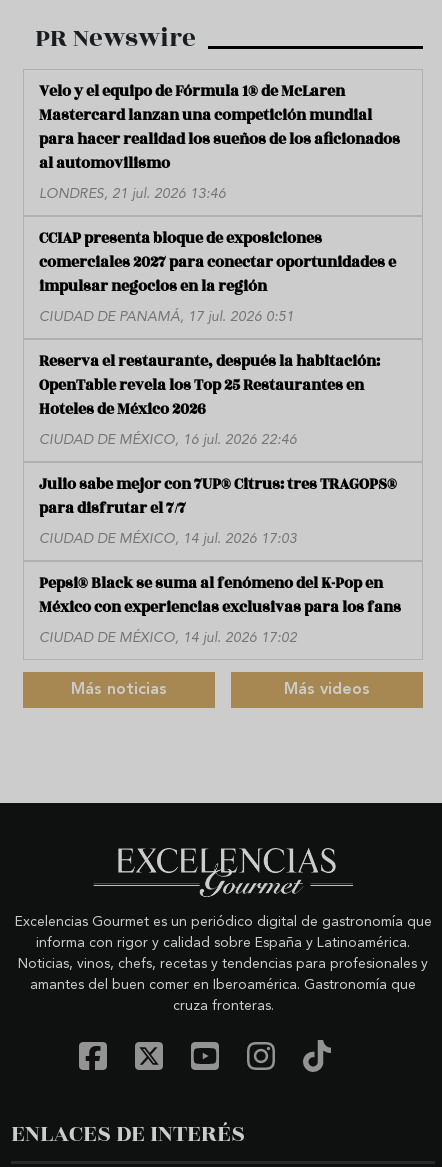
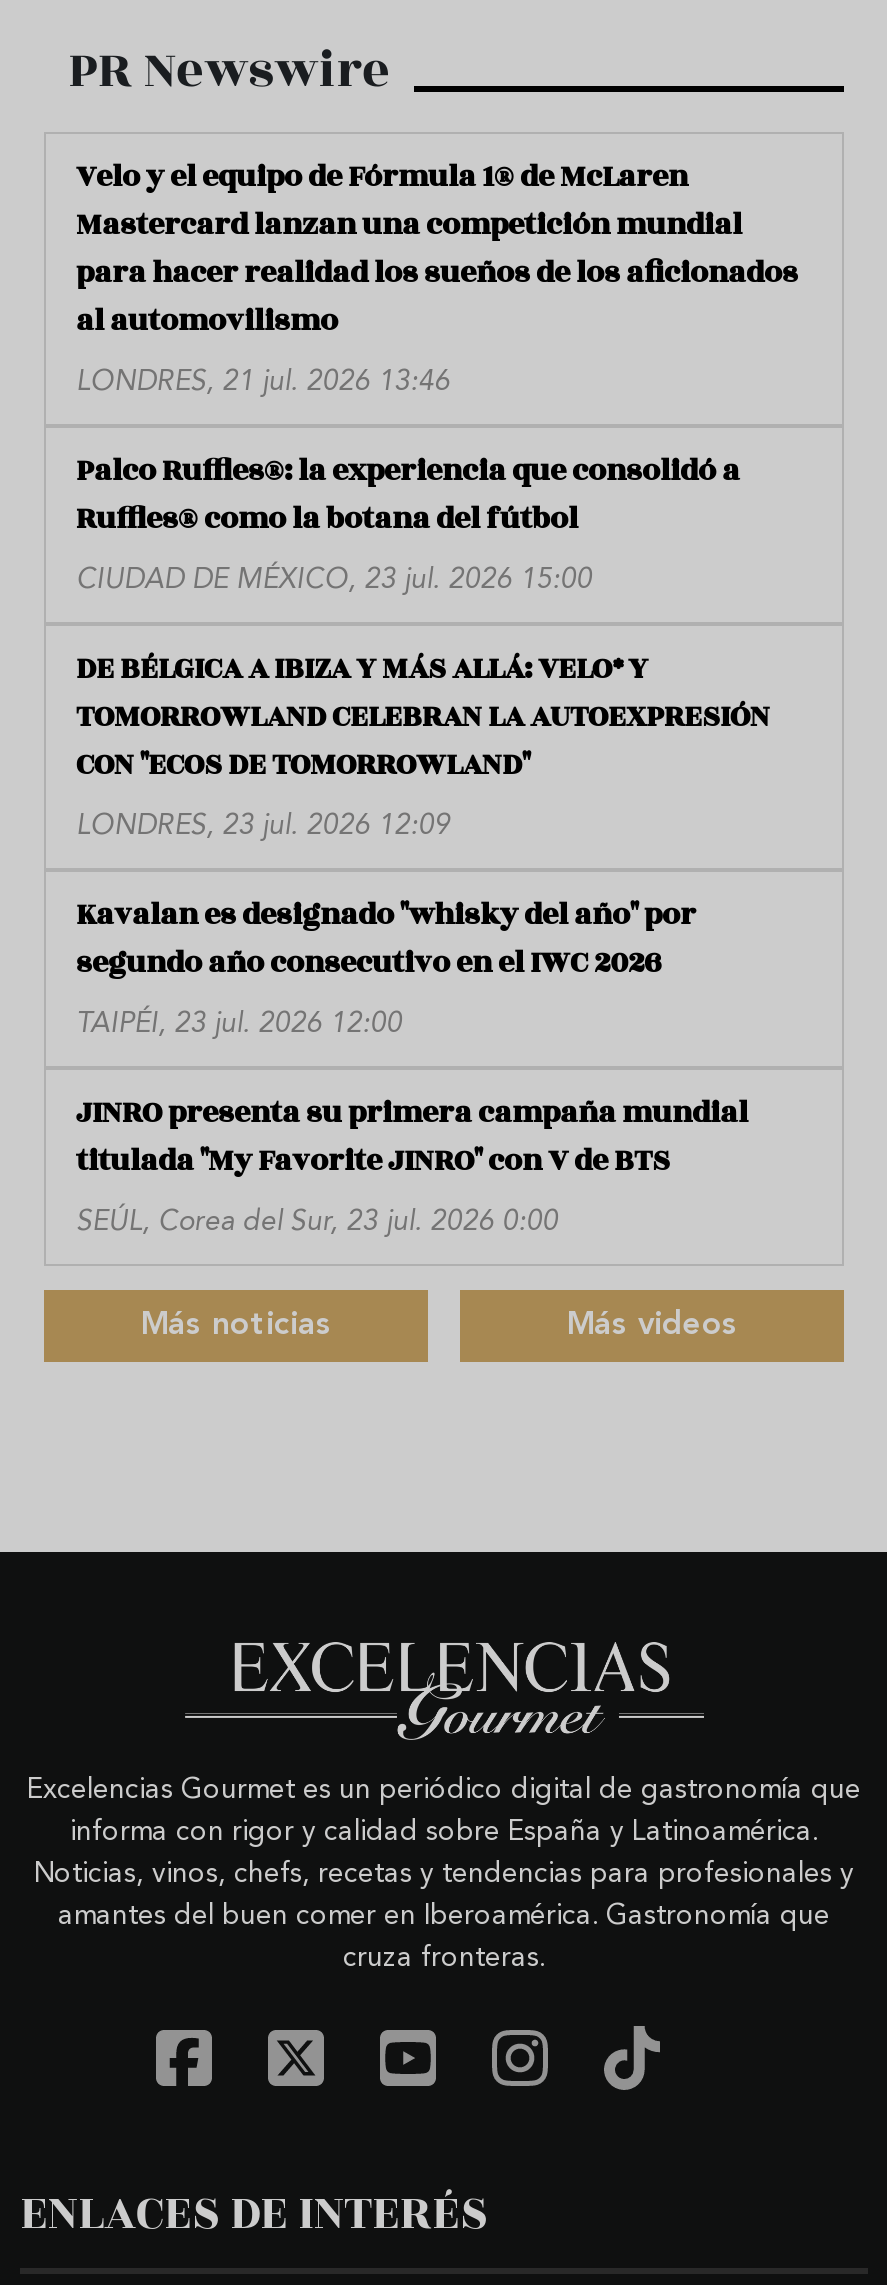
- CCIAP presenta bloque de exposiciones
- comerciales 2027 para conectar oportunidades e
- impulsar negocios en la región
+ Palco Ruffles®: la experiencia que consolidó a
+ Ruffles® como la botana del fútbol

- CIUDAD DE PANAMÁ, 17 jul. 2026 0:51
+ CIUDAD DE MÉXICO, 23 jul. 2026 15:00

- Reserva el restaurante, después la habitación:
- OpenTable revela los Top 25 Restaurantes en
- Hoteles de México 2026
+ DE BÉLGICA A IBIZA Y MÁS ALLÁ: VELO* Y
+ TOMORROWLAND CELEBRAN LA AUTOEXPRESIÓN
+ CON "ECOS DE TOMORROWLAND"

- CIUDAD DE MÉXICO, 16 jul. 2026 22:46
+ LONDRES, 23 jul. 2026 12:09

- Julio sabe mejor con 7UP® Citrus: tres TRAGOPS®
- para disfrutar el 7/7
+ Kavalan es designado "whisky del año" por
+ segundo año consecutivo en el IWC 2026

- CIUDAD DE MÉXICO, 14 jul. 2026 17:03
+ TAIPÉI, 23 jul. 2026 12:00

- Pepsi® Black se suma al fenómeno del K-Pop en
- México con experiencias exclusivas para los fans
+ JINRO presenta su primera campaña mundial
+ titulada "My Favorite JINRO" con V de BTS

- CIUDAD DE MÉXICO, 14 jul. 2026 17:02
+ SEÚL, Corea del Sur, 23 jul. 2026 0:00
